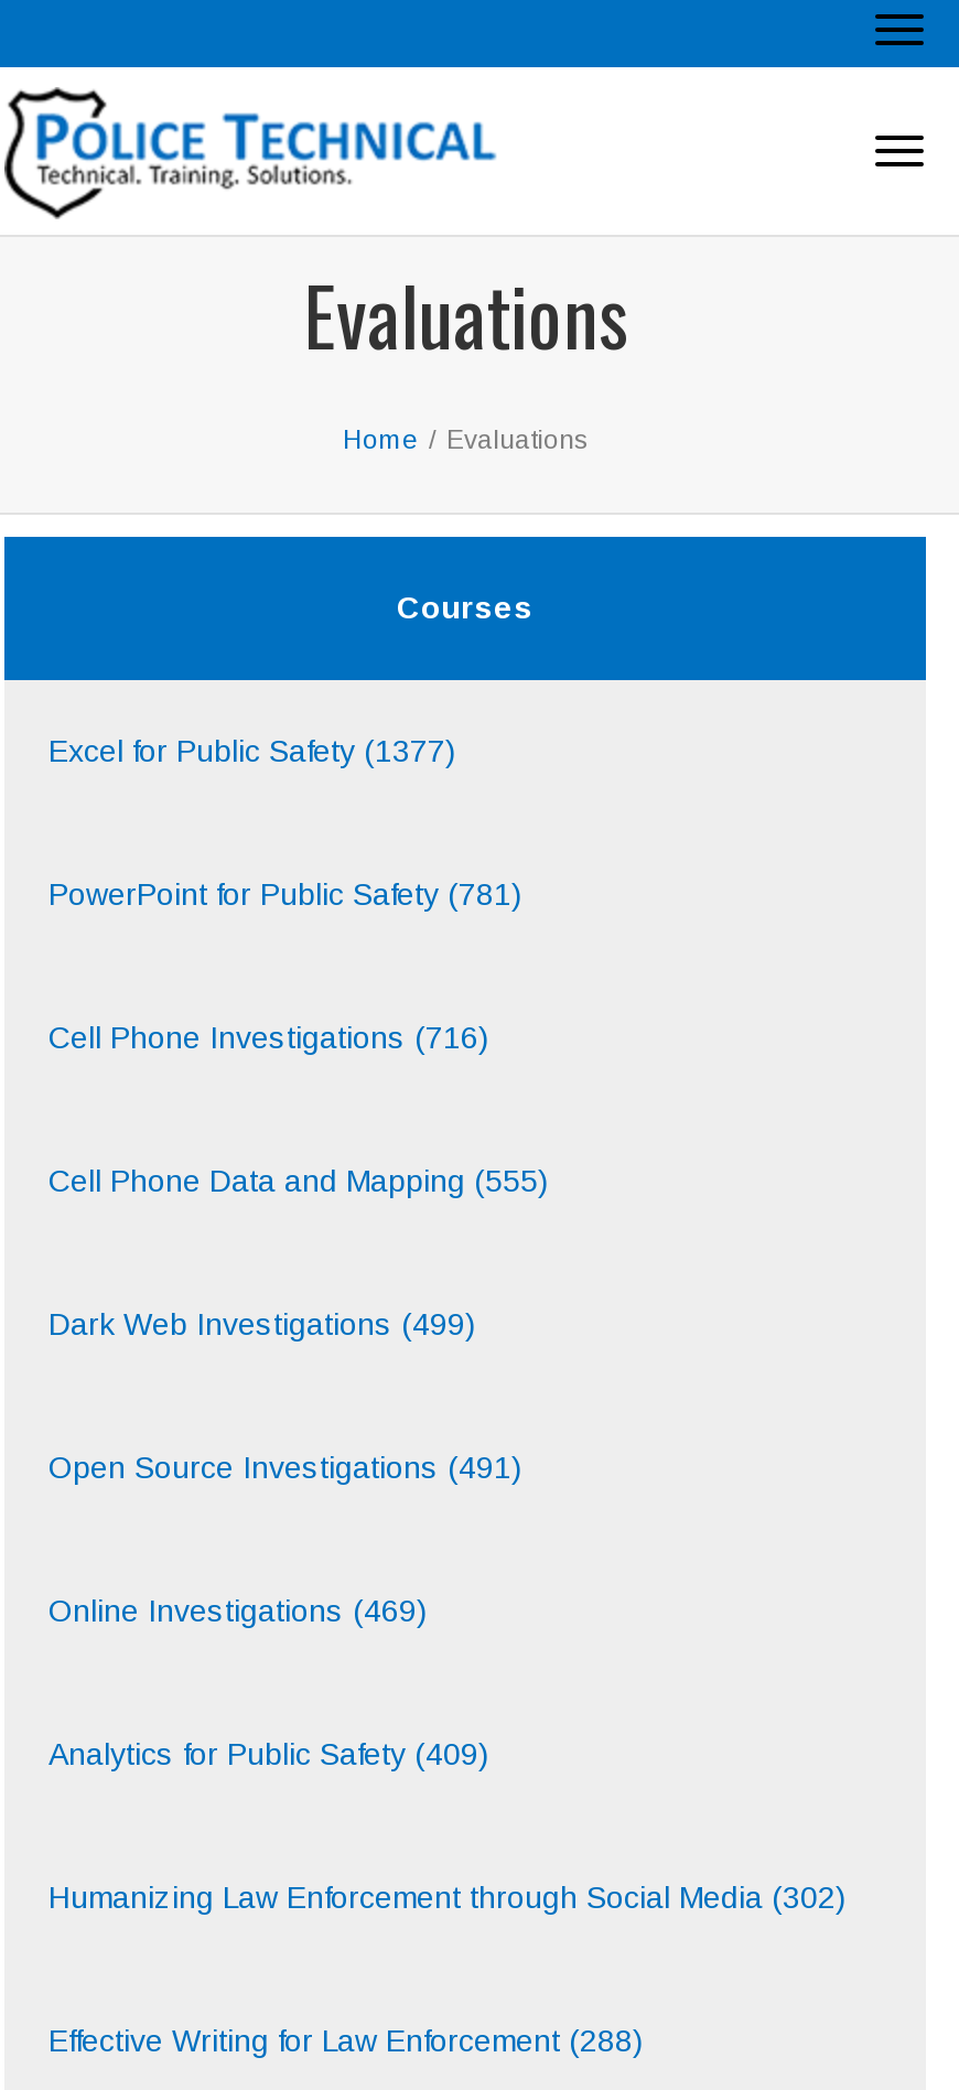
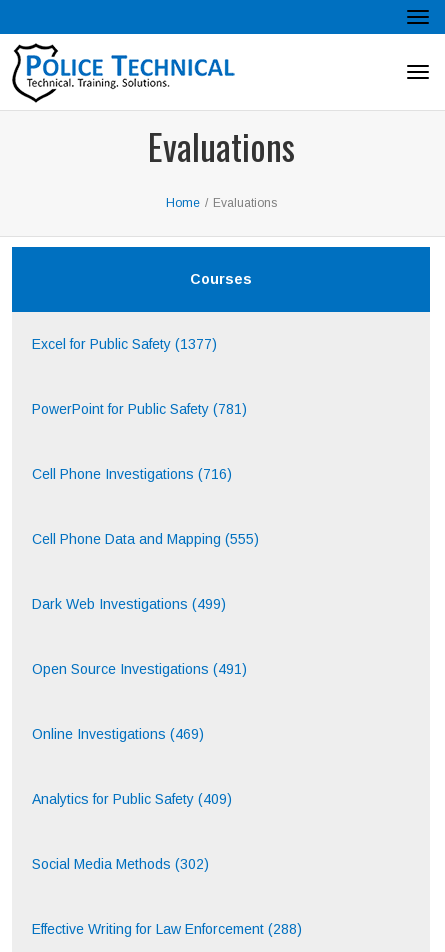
- Humanizing Law Enforcement through Social Media (302)
+ Social Media Methods (302)
